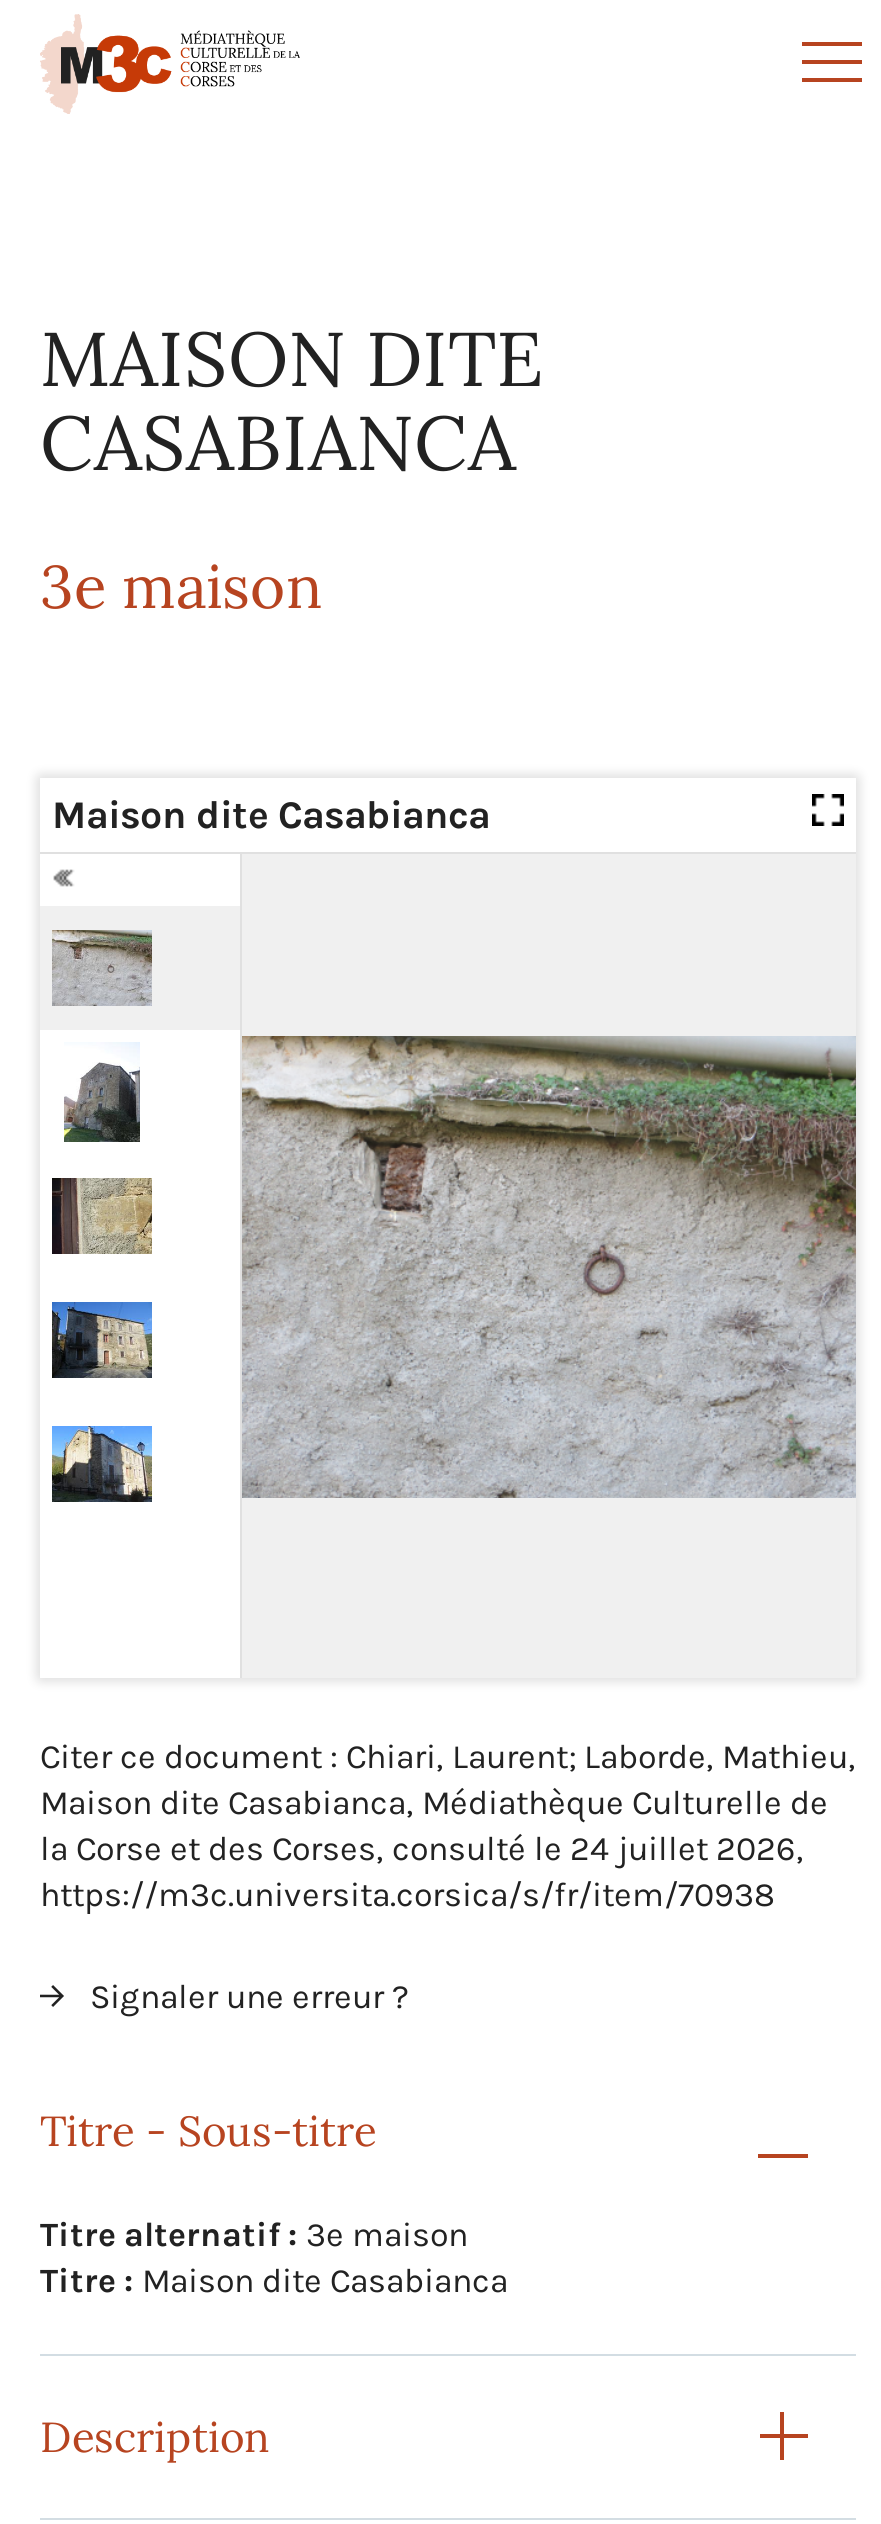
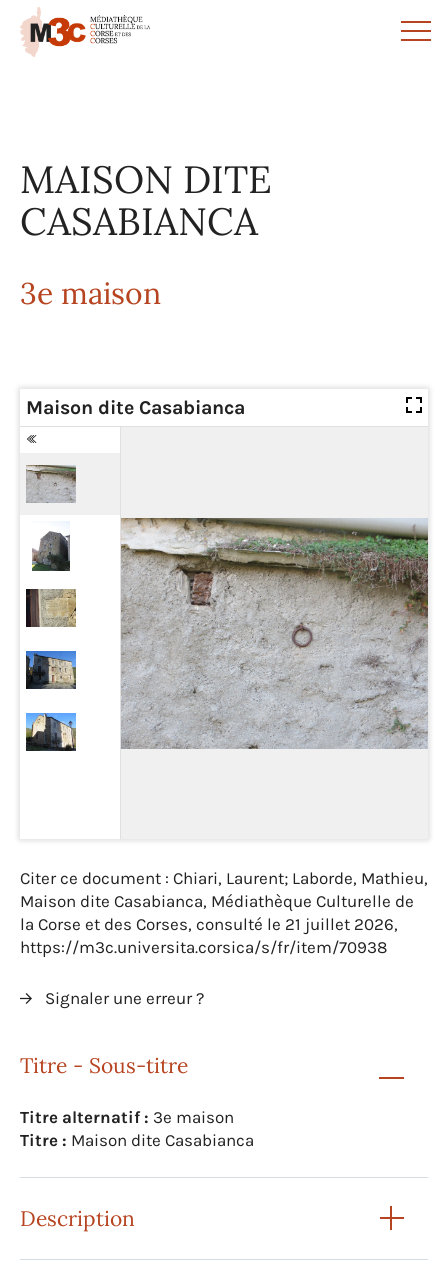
- la Corse et des Corses, consulté le 24 juillet 2026,
+ la Corse et des Corses, consulté le 21 juillet 2026,
